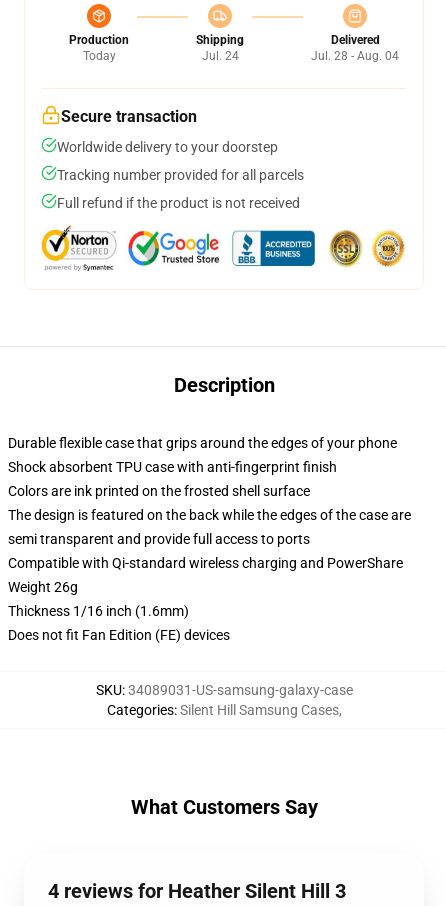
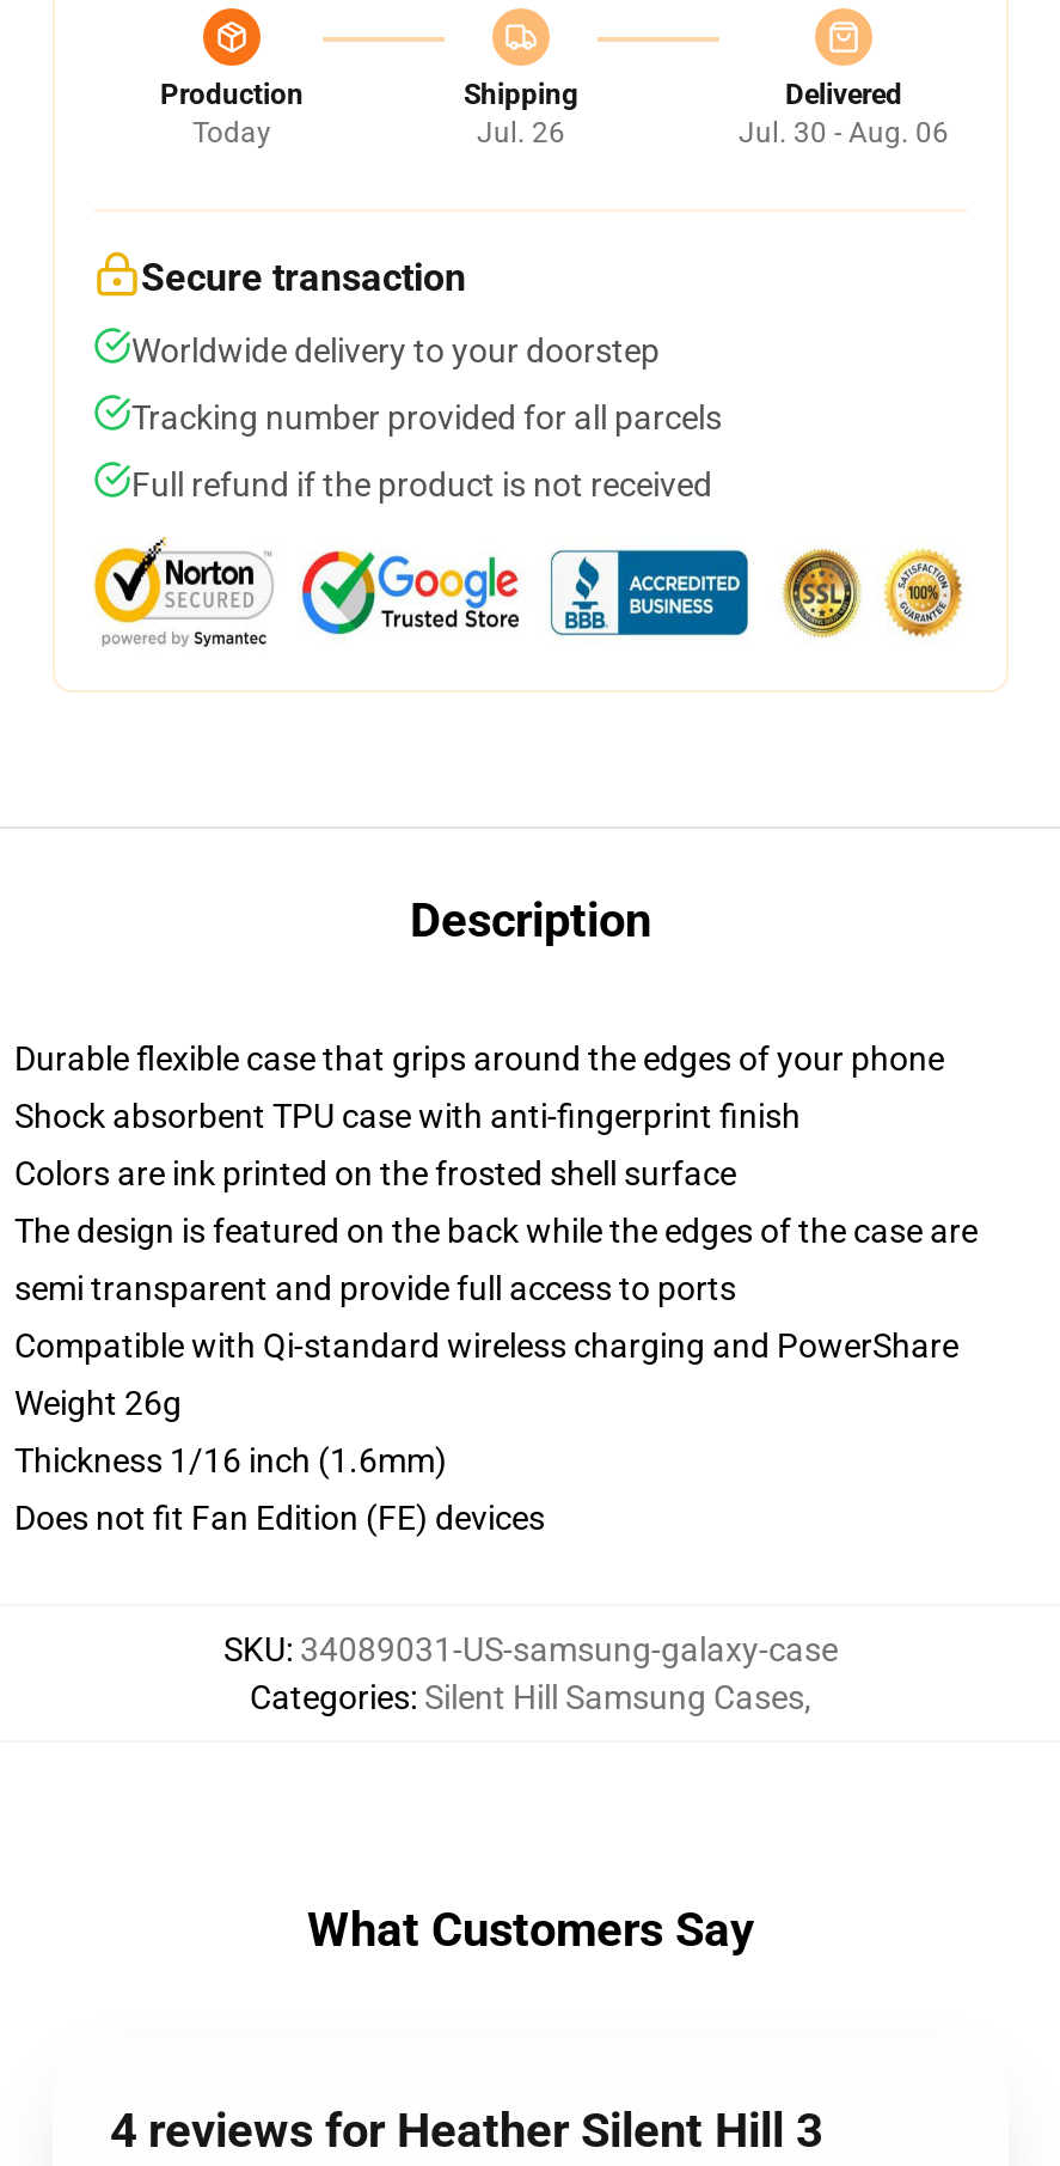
- Jul. 24
+ Jul. 26

- Jul. 28 - Aug. 04
+ Jul. 30 - Aug. 06
